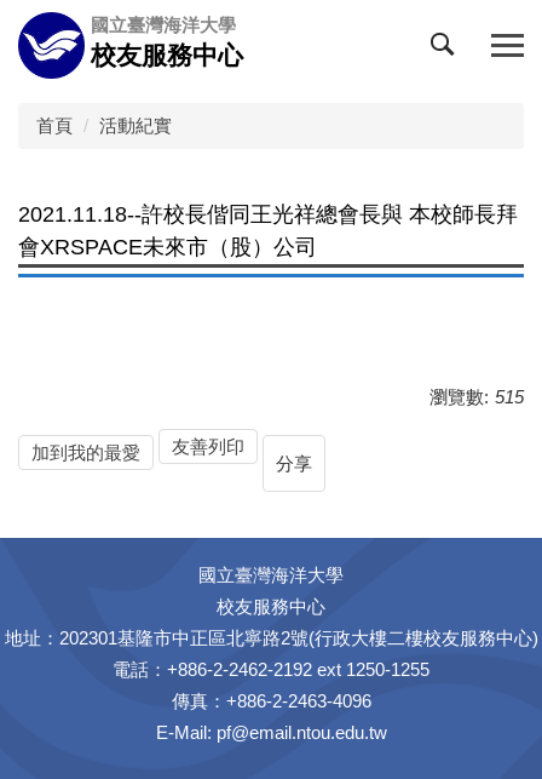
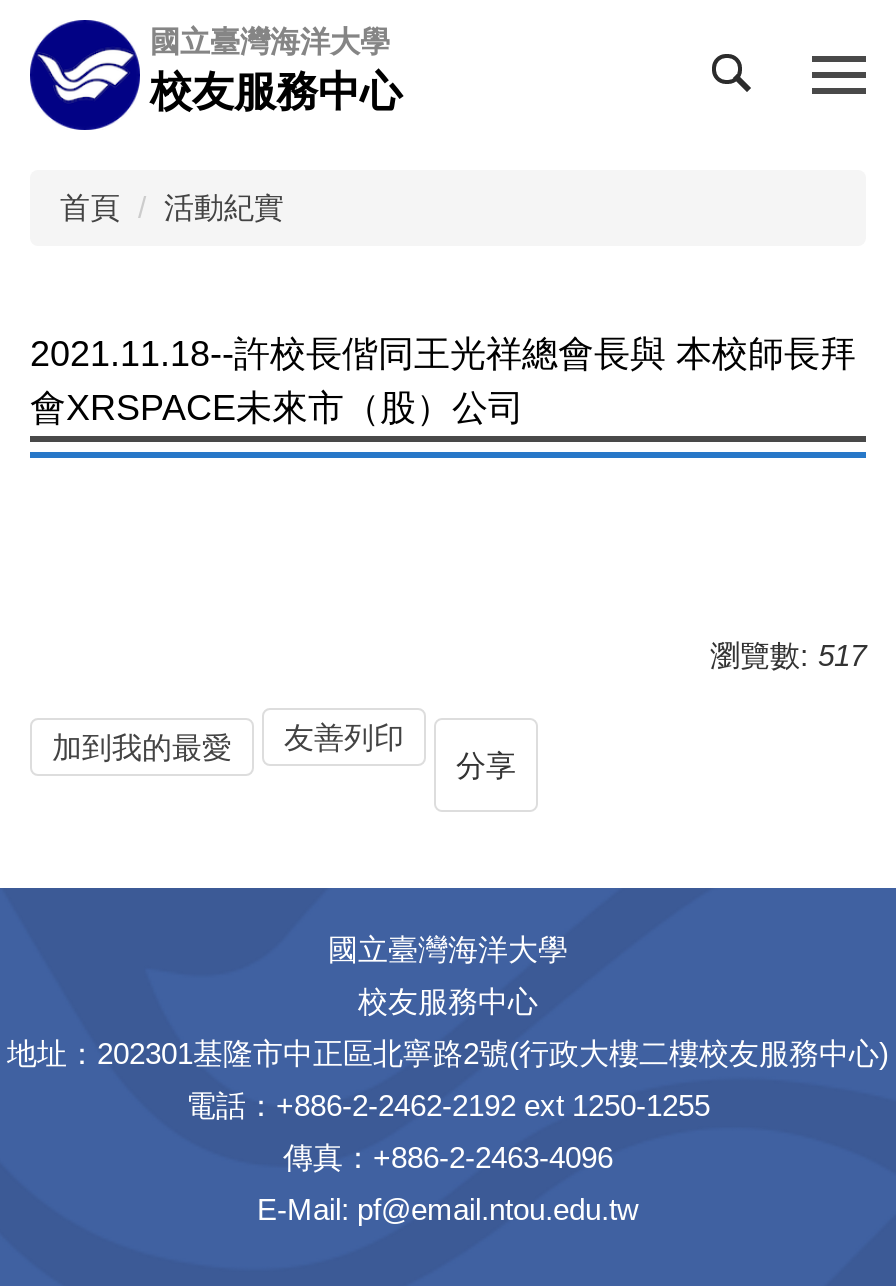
- 瀏覽數: 515
+ 瀏覽數: 517
